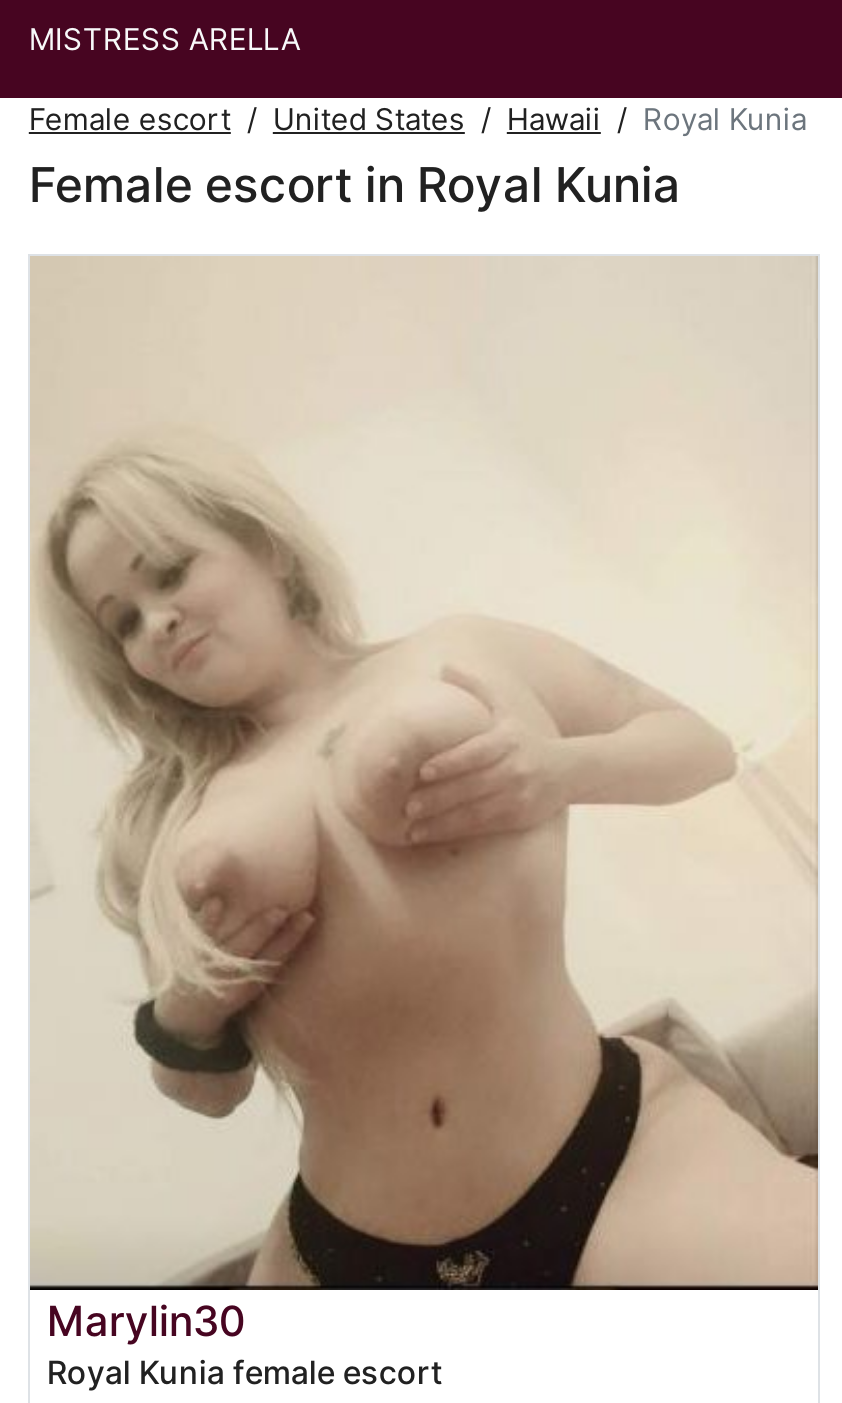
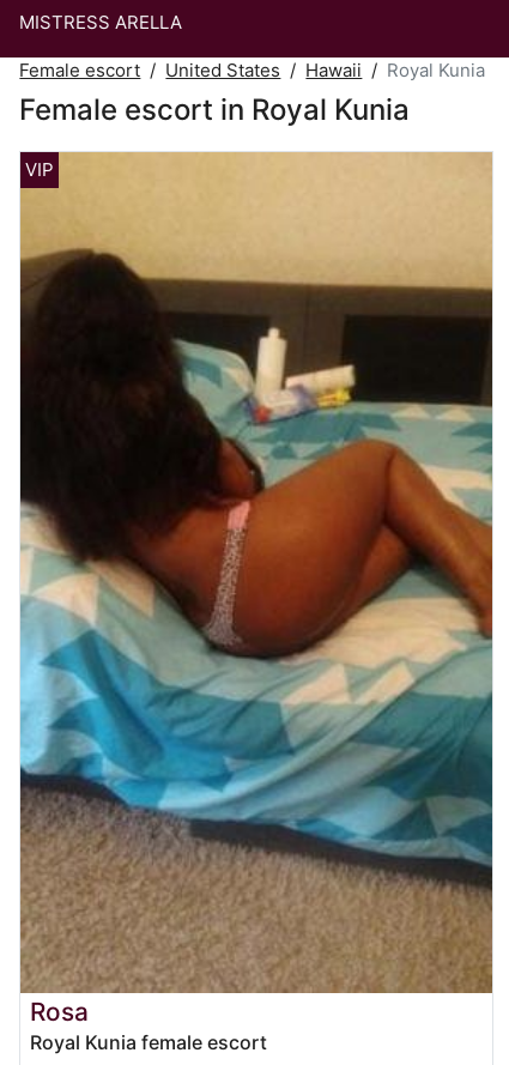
- [image]
- Marylin30
+ [image]
+ Rosa
